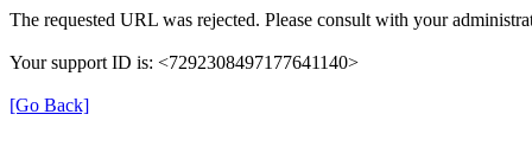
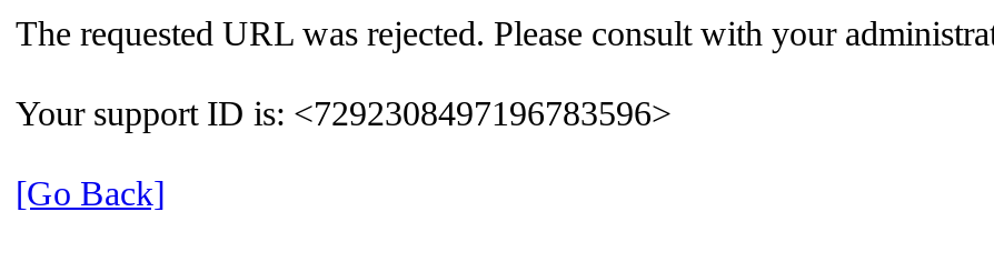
- Your support ID is: <7292308497177641140>
+ Your support ID is: <7292308497196783596>
